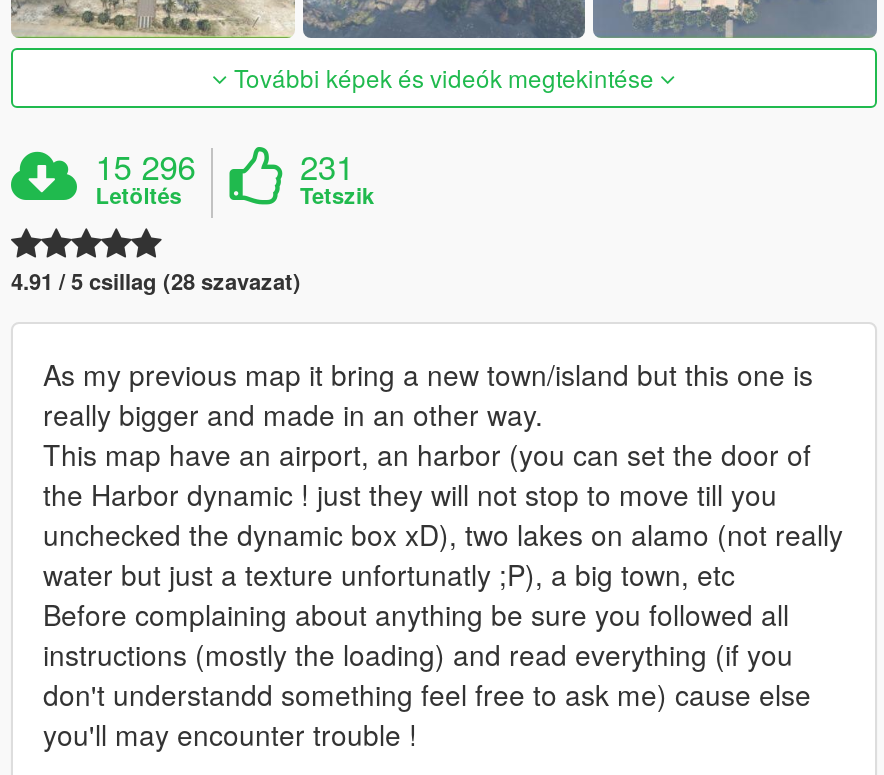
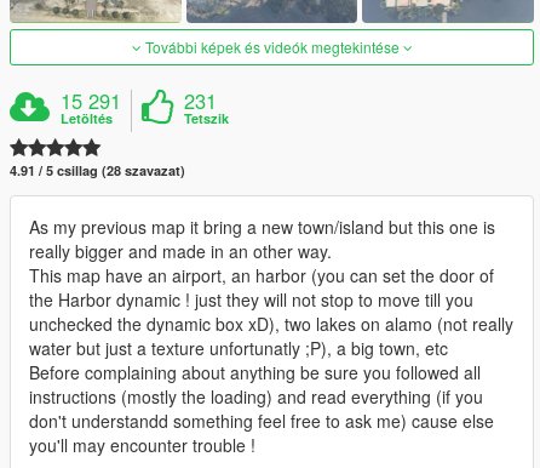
- 15 296
+ 15 291
